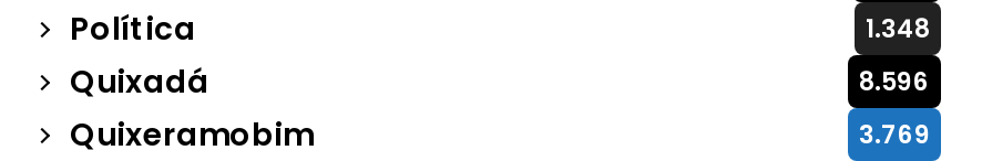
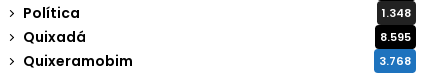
- 8.596
+ 8.595

- 3.769
+ 3.768
